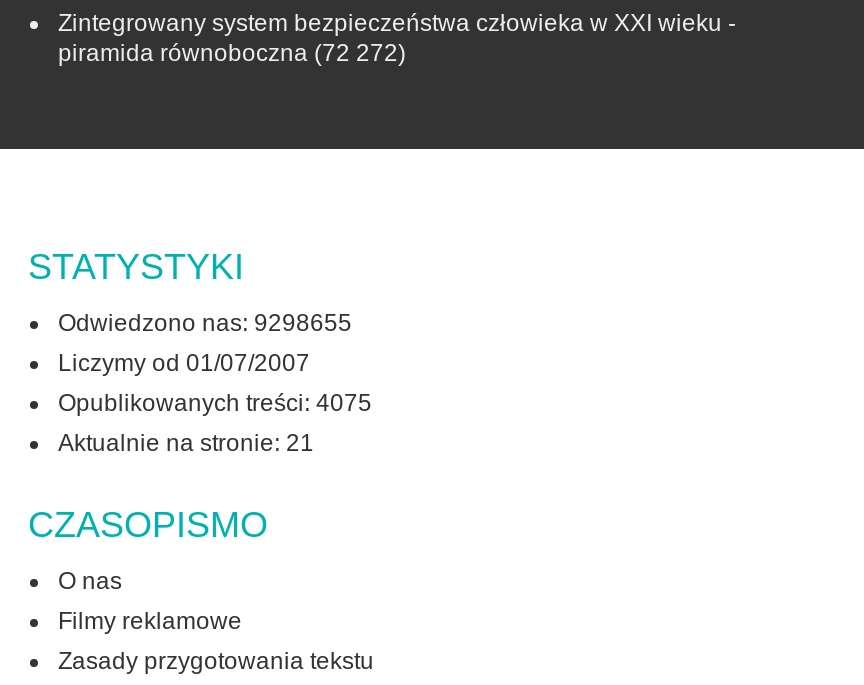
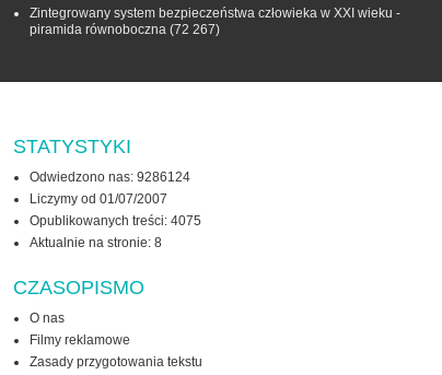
- piramida równoboczna (72 272)
+ piramida równoboczna (72 267)

- Odwiedzono nas: 9298655
+ Odwiedzono nas: 9286124

- Aktualnie na stronie: 21
+ Aktualnie na stronie: 8
